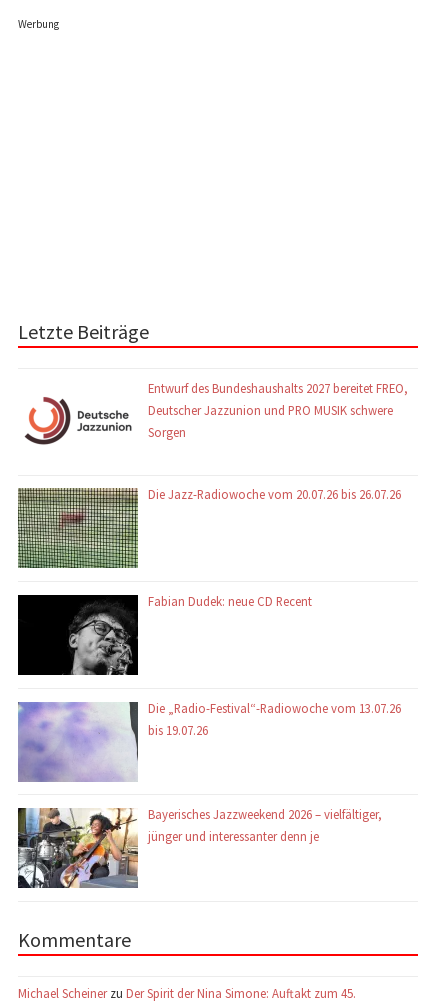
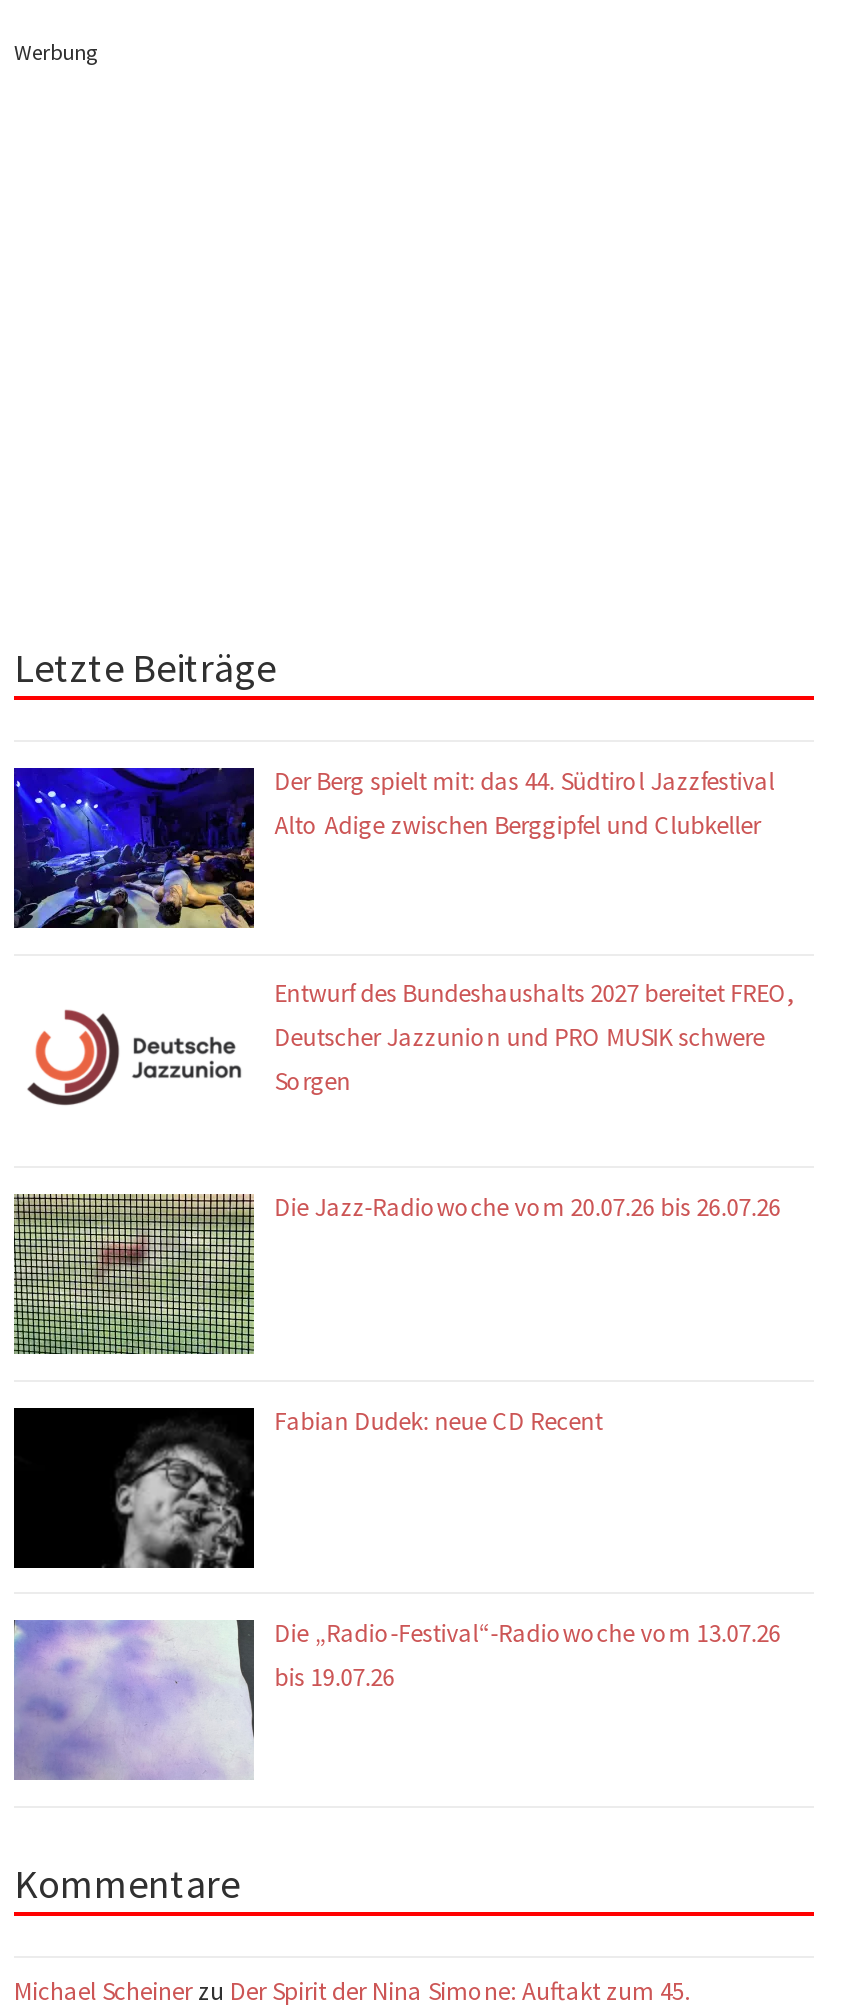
+ [image]
+ Der Berg spielt mit: das 44. Südtirol Jazzfestival
+ Alto Adige zwischen Berggipfel und Clubkeller

moved down: [image] | Entwurf des Bundeshaushalts 2027 bereitet FREO, | Deutscher Jazzunion und PRO MUSIK schwere | Sorgen | Die Jazz-Radiowoche vom 20.07.26 bis 26.07.26 | Fabian Dudek: neue CD Recent | Die „Radio-Festival“-Radiowoche vom 13.07.26 | bis 19.07.26

moved down: [image]

- [image]
- Bayerisches Jazzweekend 2026 – vielfältiger,
- jünger und interessanter denn je
